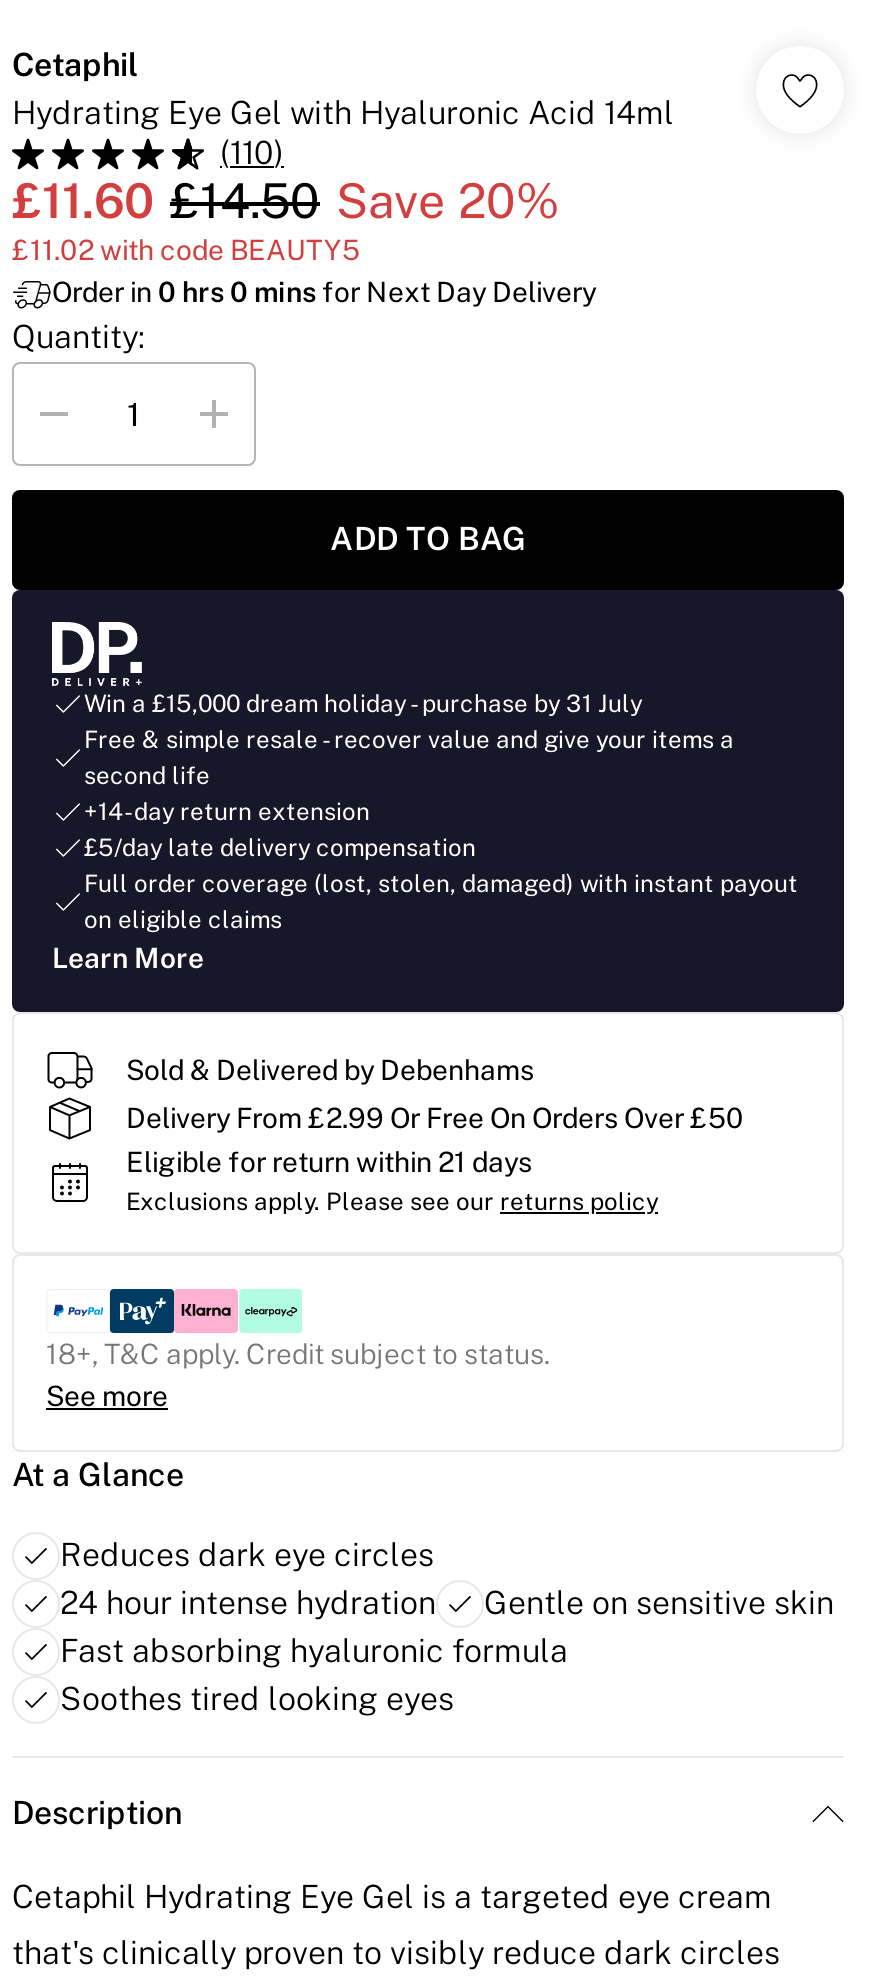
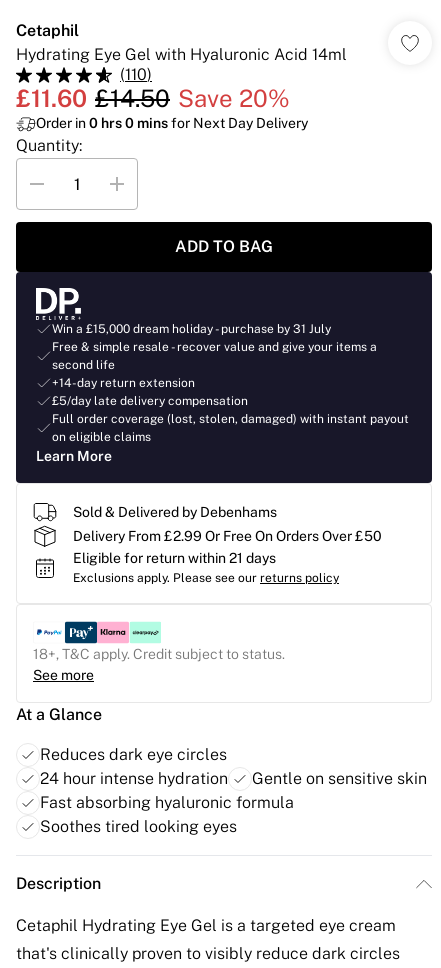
- £11.02 with code BEAUTY5
